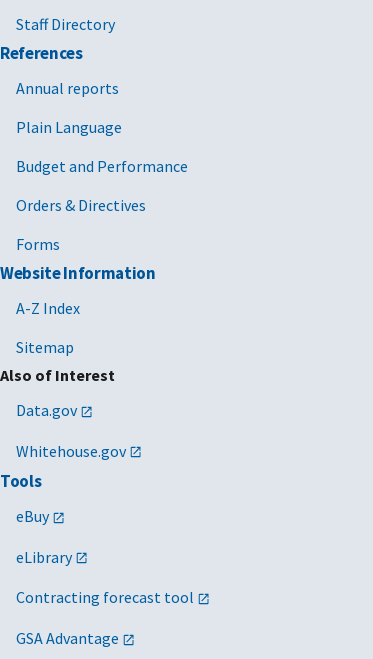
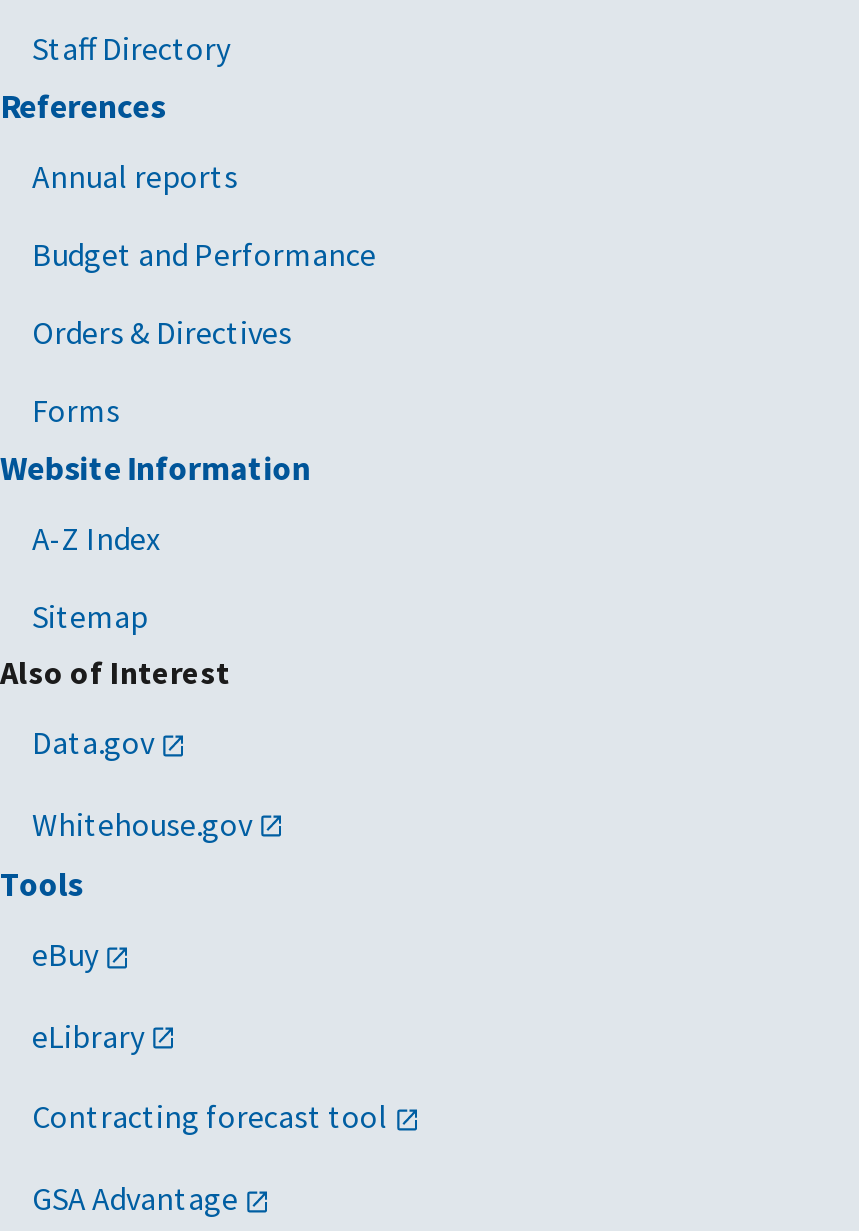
- Plain Language
